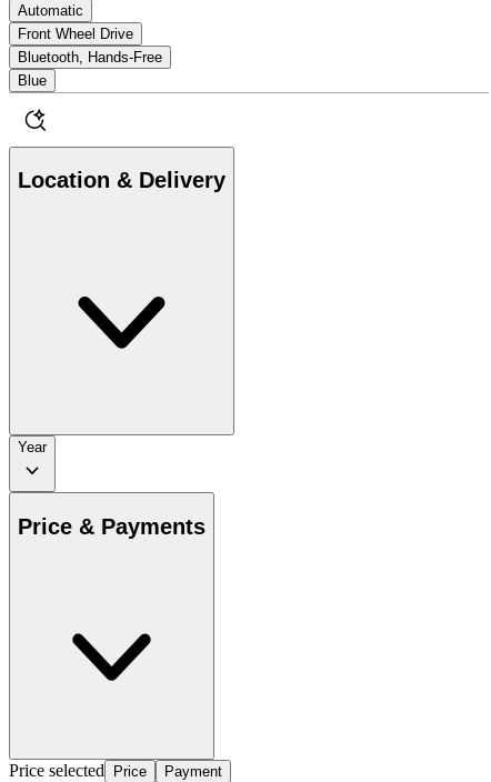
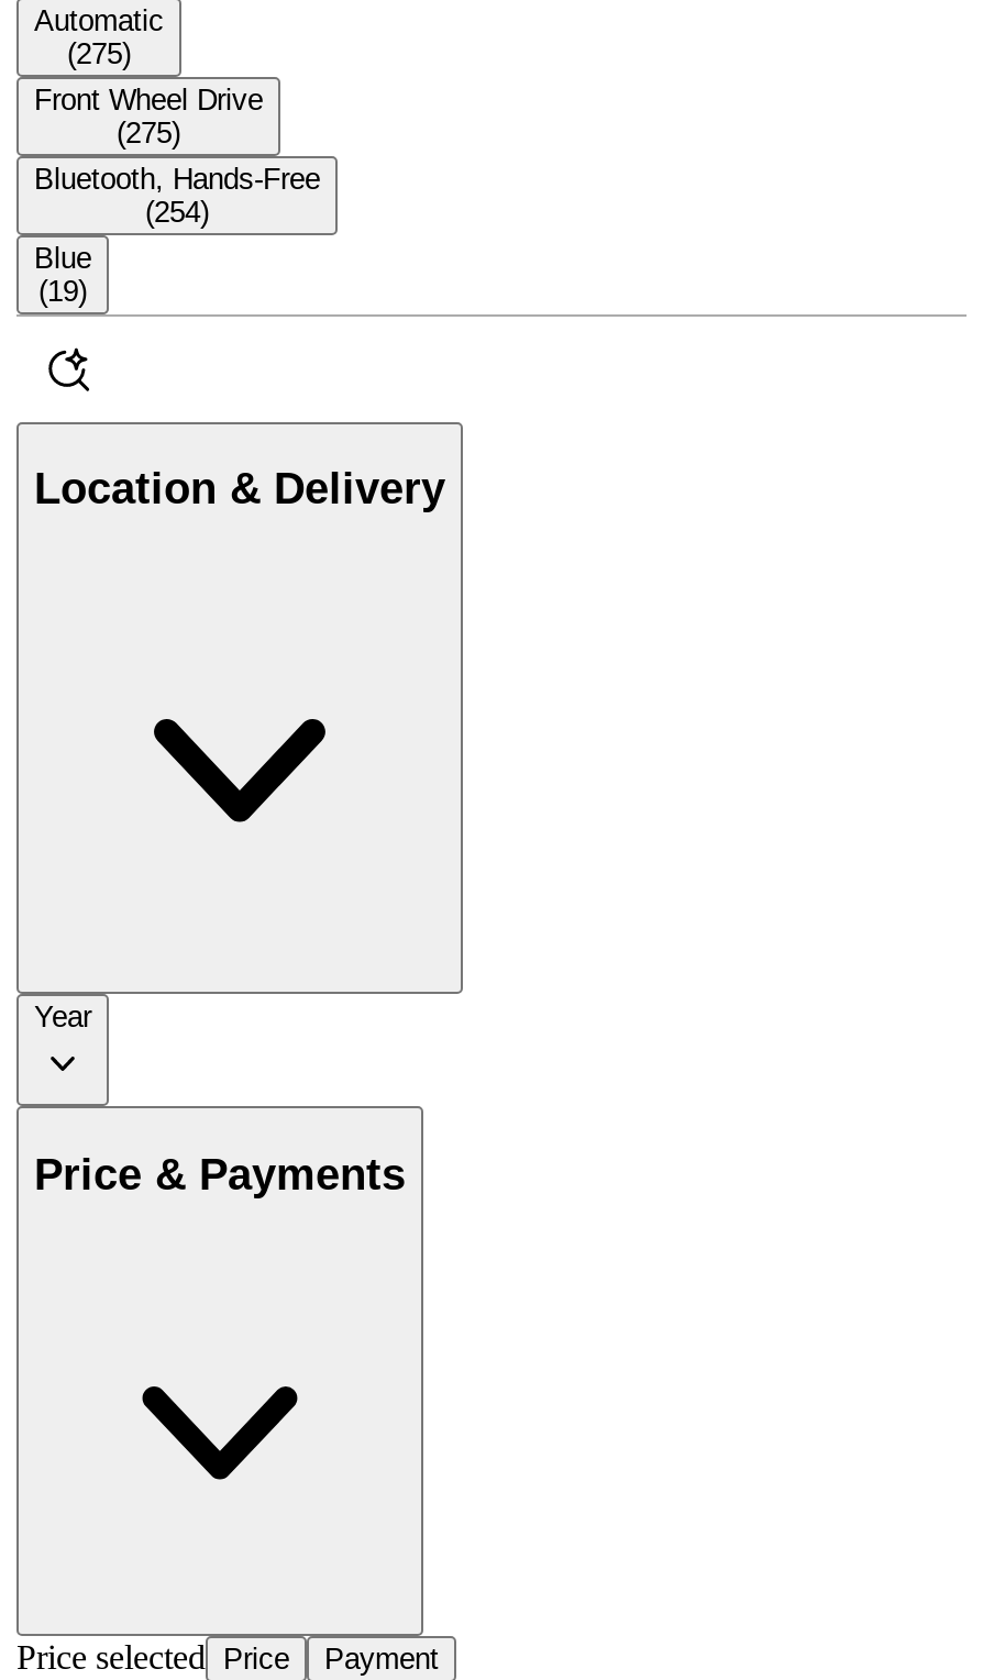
+ (275)

+ (275)

+ (254)

+ (19)
